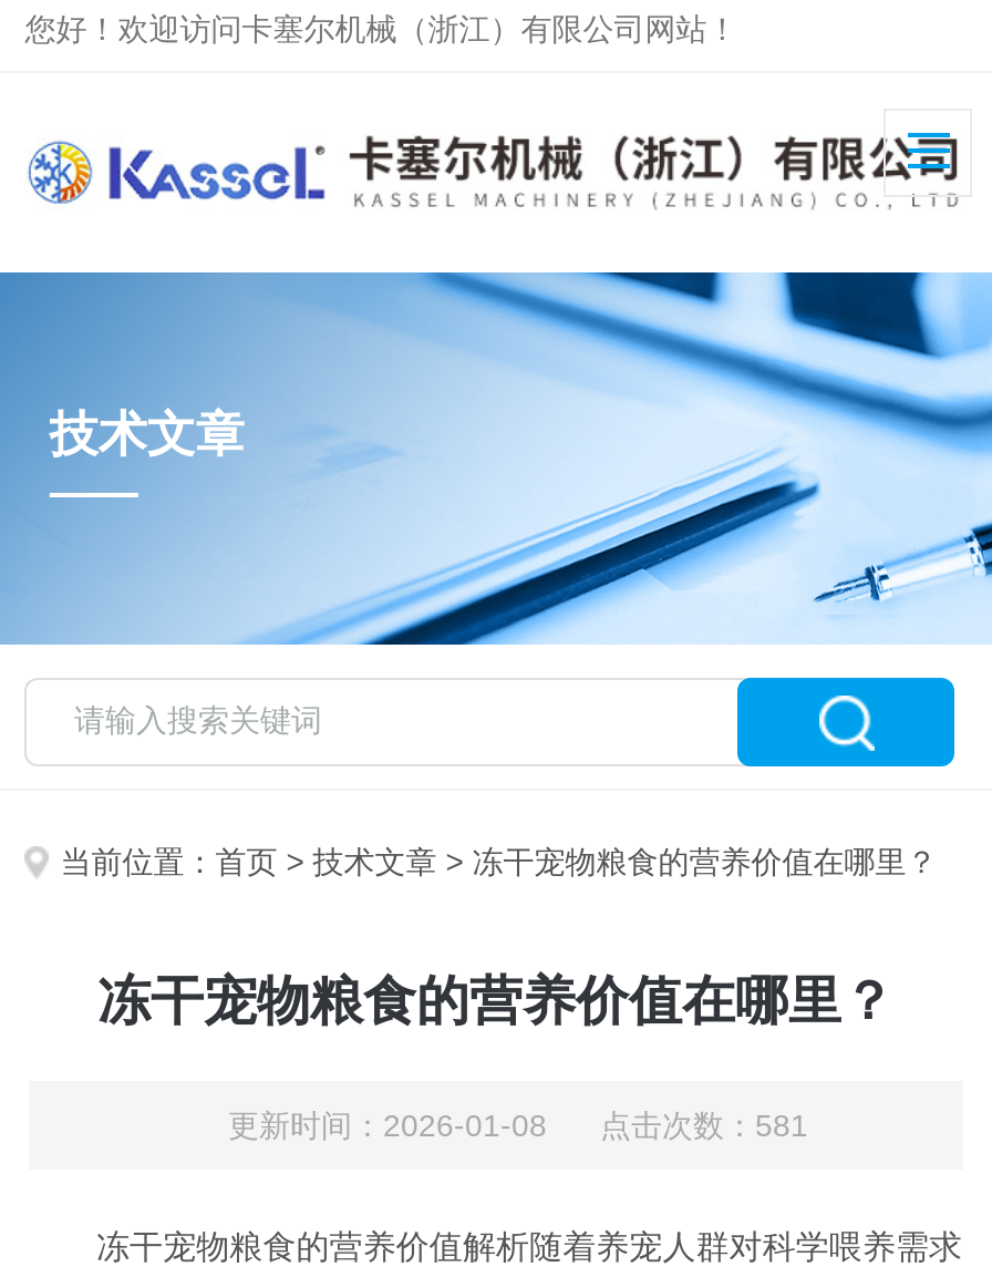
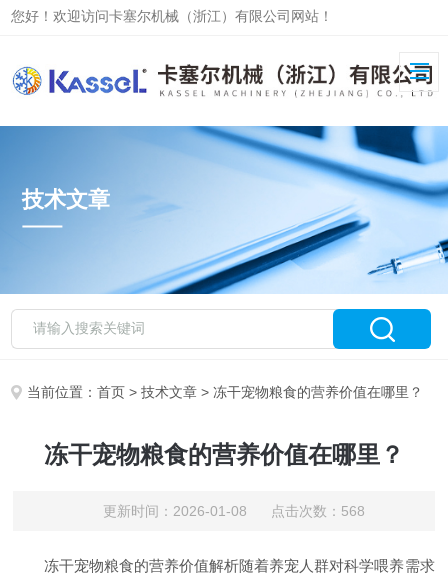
- 更新时间：2026-01-08 点击次数：581
+ 更新时间：2026-01-08 点击次数：568
